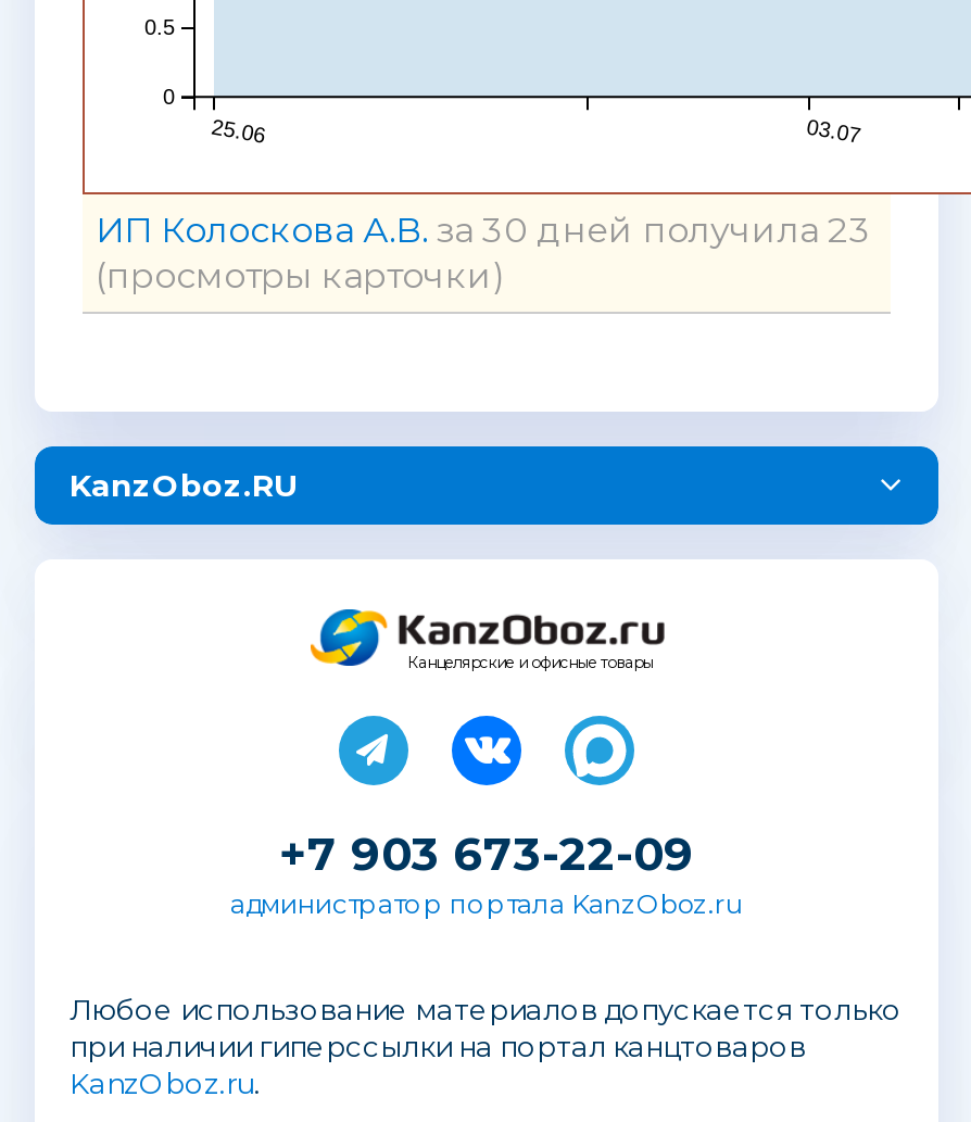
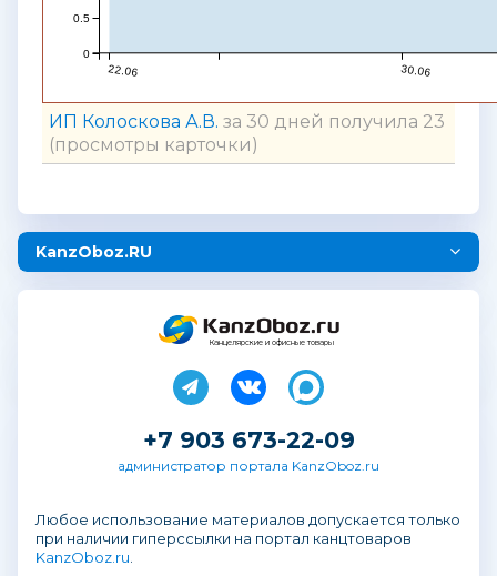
- 25.06
+ 22.06

- 03.07
+ 30.06
